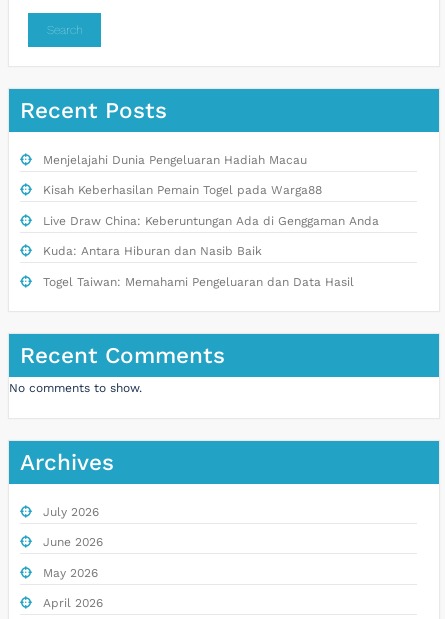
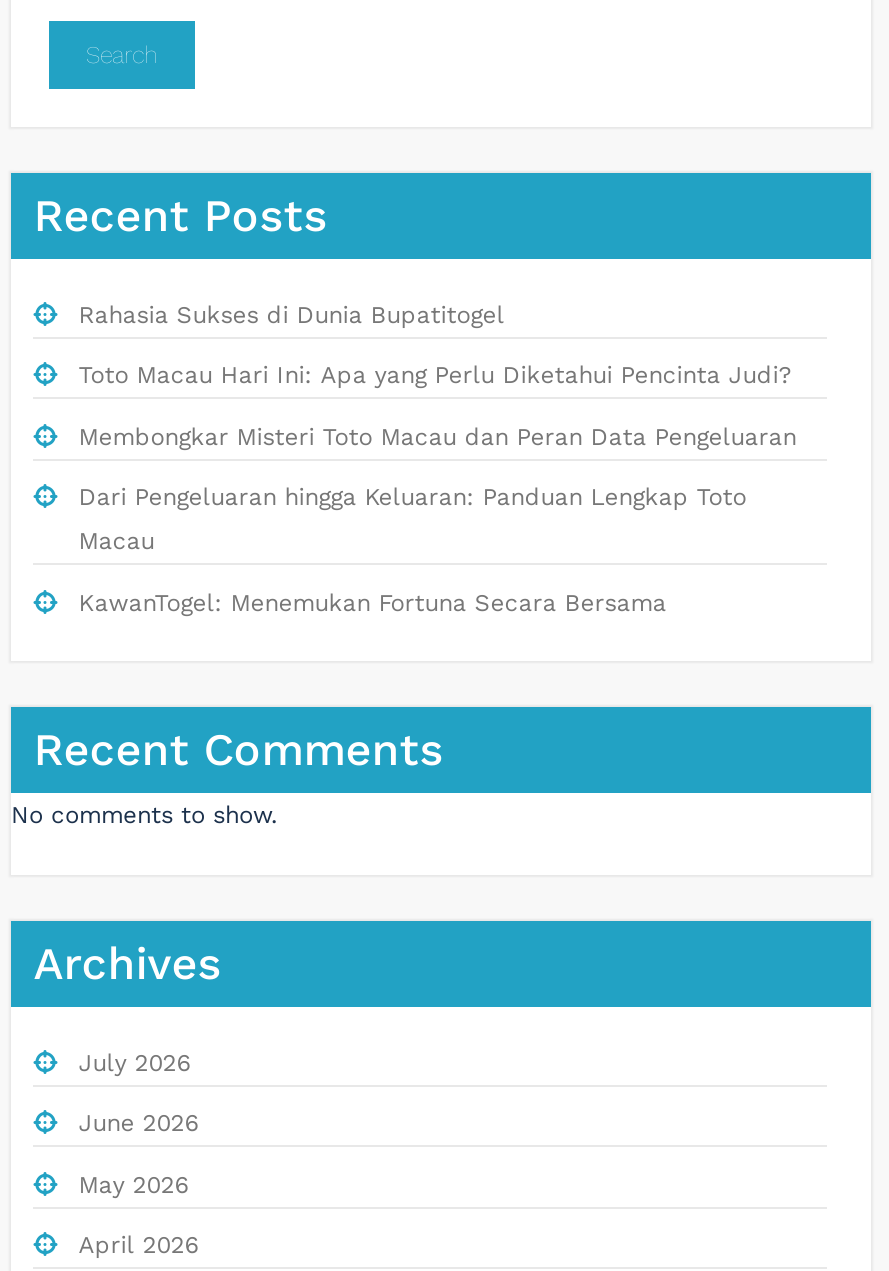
- Menjelajahi Dunia Pengeluaran Hadiah Macau
- Kisah Keberhasilan Pemain Togel pada Warga88
- Live Draw China: Keberuntungan Ada di Genggaman Anda
- Kuda: Antara Hiburan dan Nasib Baik
- Togel Taiwan: Memahami Pengeluaran dan Data Hasil
+ Rahasia Sukses di Dunia Bupatitogel
+ Toto Macau Hari Ini: Apa yang Perlu Diketahui Pencinta Judi?
+ Membongkar Misteri Toto Macau dan Peran Data Pengeluaran
+ Dari Pengeluaran hingga Keluaran: Panduan Lengkap Toto
+ Macau
+ KawanTogel: Menemukan Fortuna Secara Bersama
